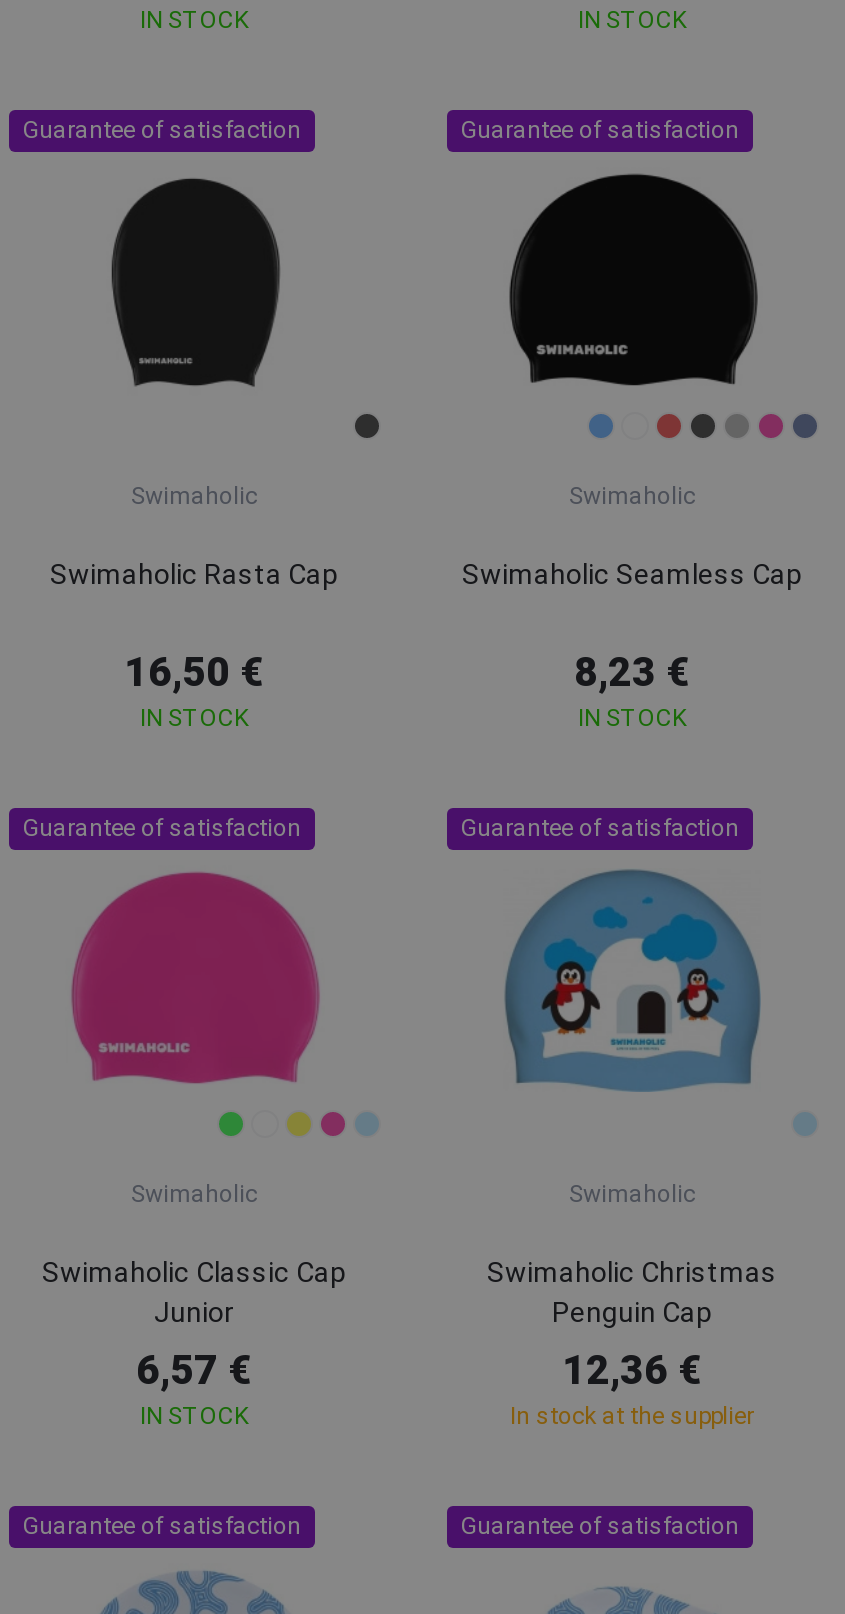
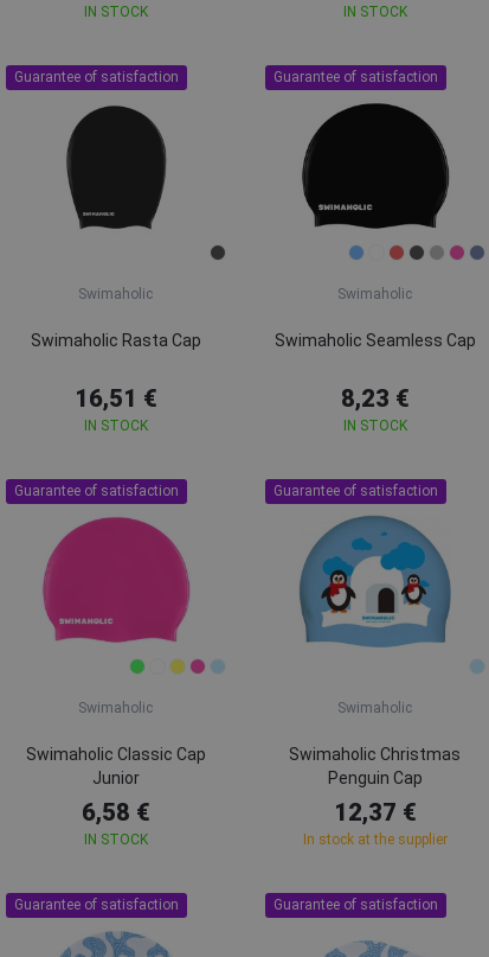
- 16,50 €
+ 16,51 €

- 6,57 €
+ 6,58 €

- 12,36 €
+ 12,37 €
